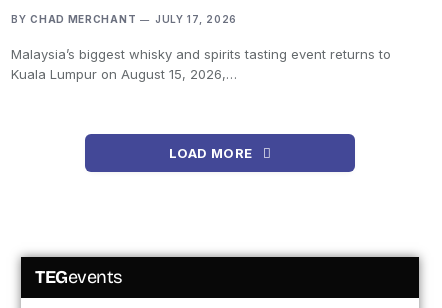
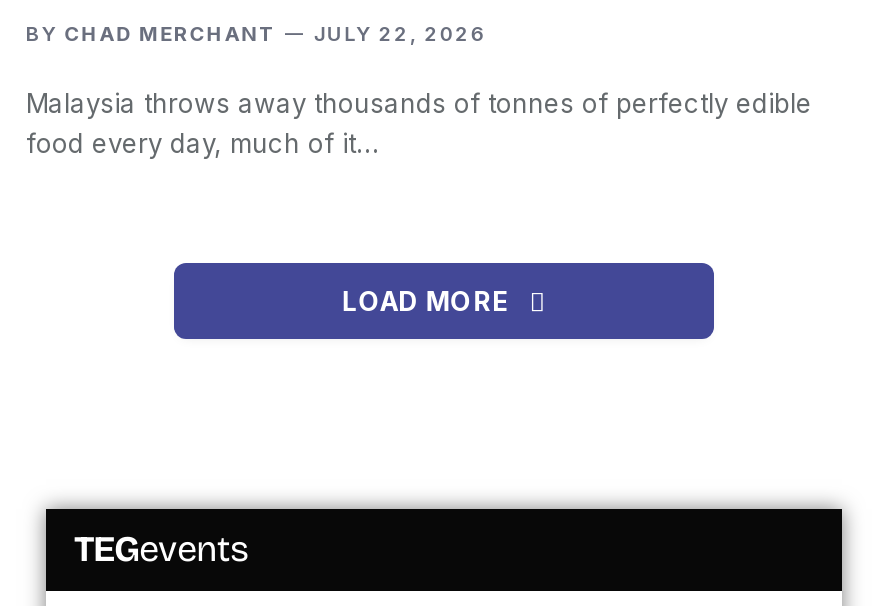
- BY CHAD MERCHANT JULY 17, 2026
+ BY CHAD MERCHANT JULY 22, 2026

- Malaysia’s biggest whisky and spirits tasting event returns to
- Kuala Lumpur on August 15, 2026,…
+ Malaysia throws away thousands of tonnes of perfectly edible
+ food every day, much of it…
